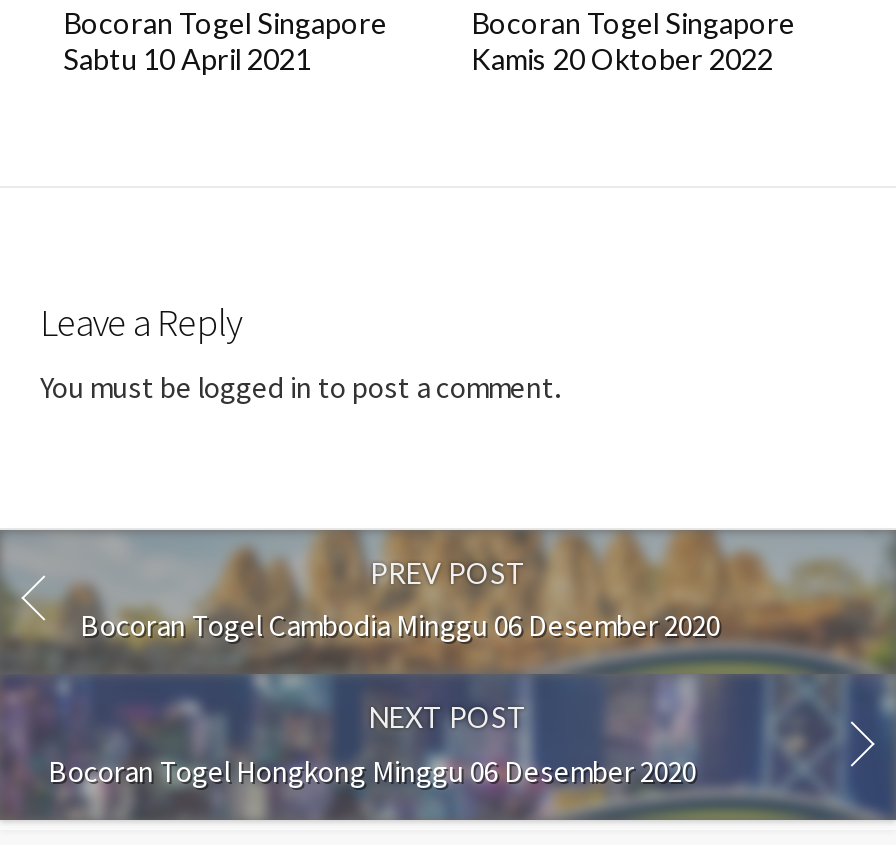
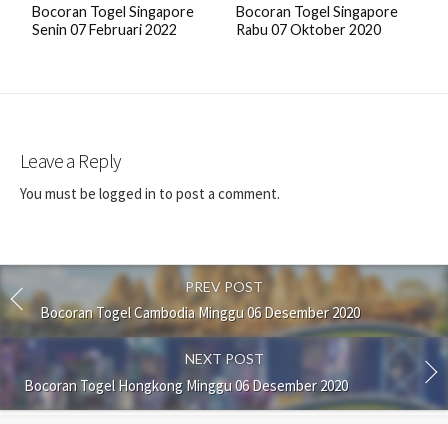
- Sabtu 10 April 2021
+ Senin 07 Februari 2022

- Kamis 20 Oktober 2022
+ Rabu 07 Oktober 2020
